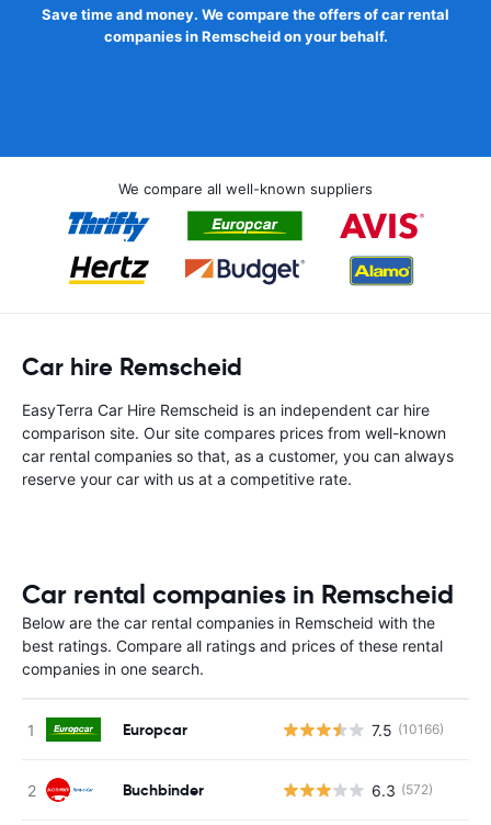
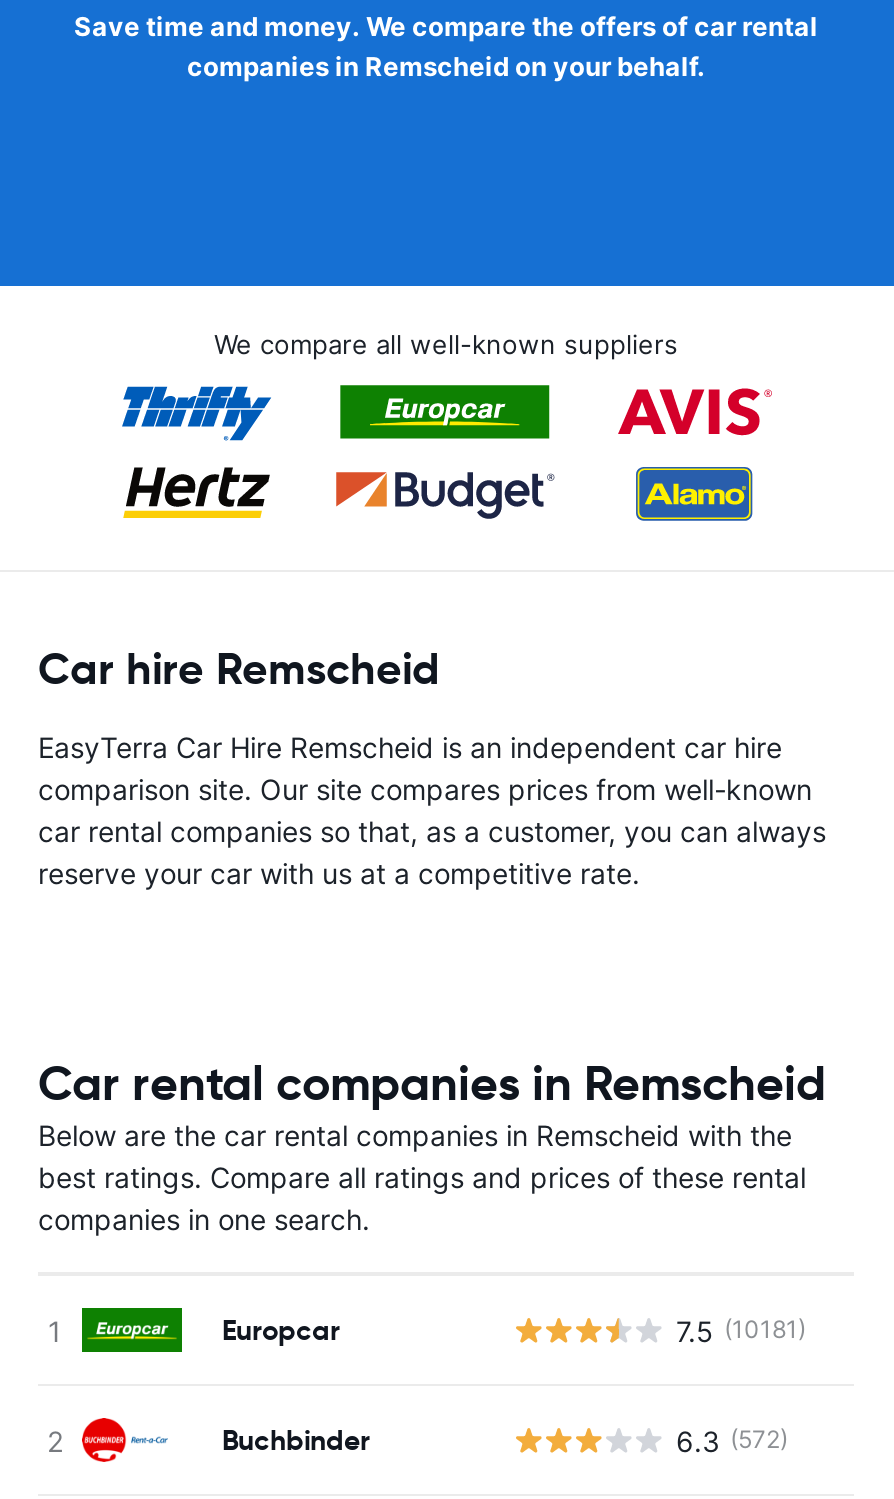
- 7.5 (10166)
+ 7.5 (10181)
